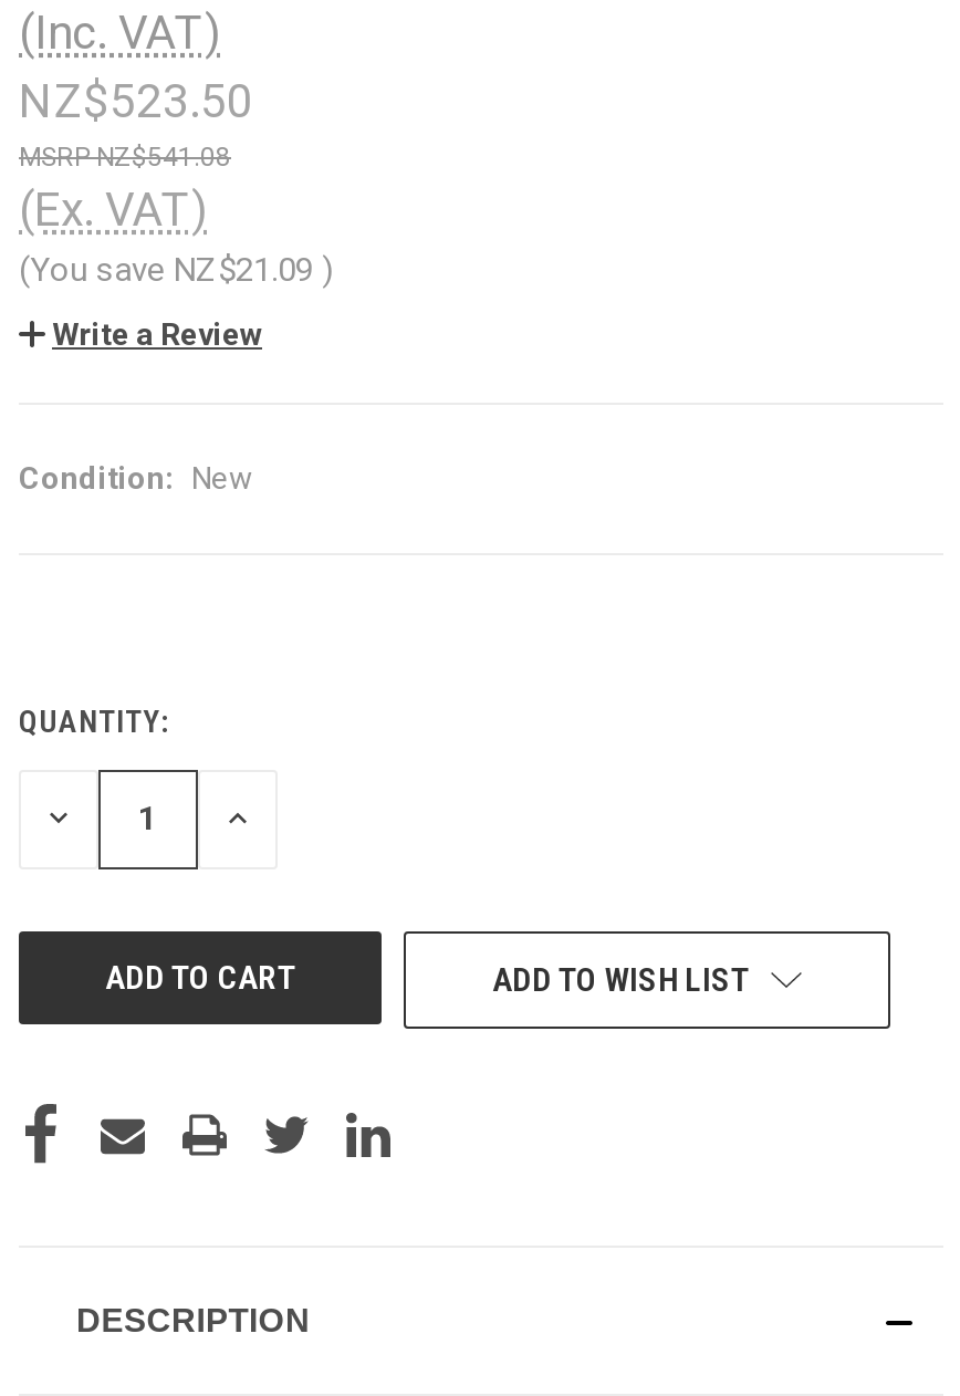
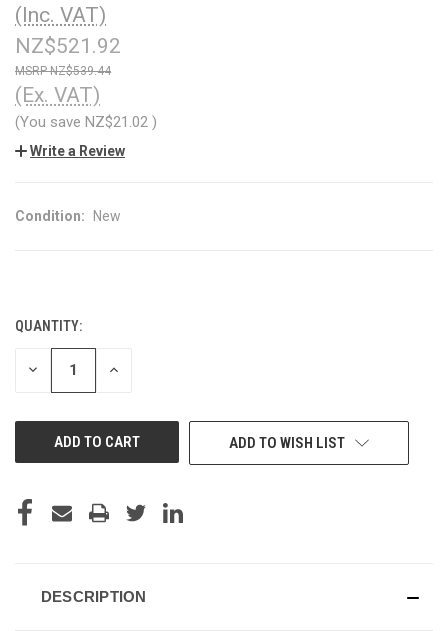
- NZ$523.50
- NZ$541.08
+ NZ$521.92
+ NZ$539.44

- (You save NZ$21.09)
+ (You save NZ$21.02)
